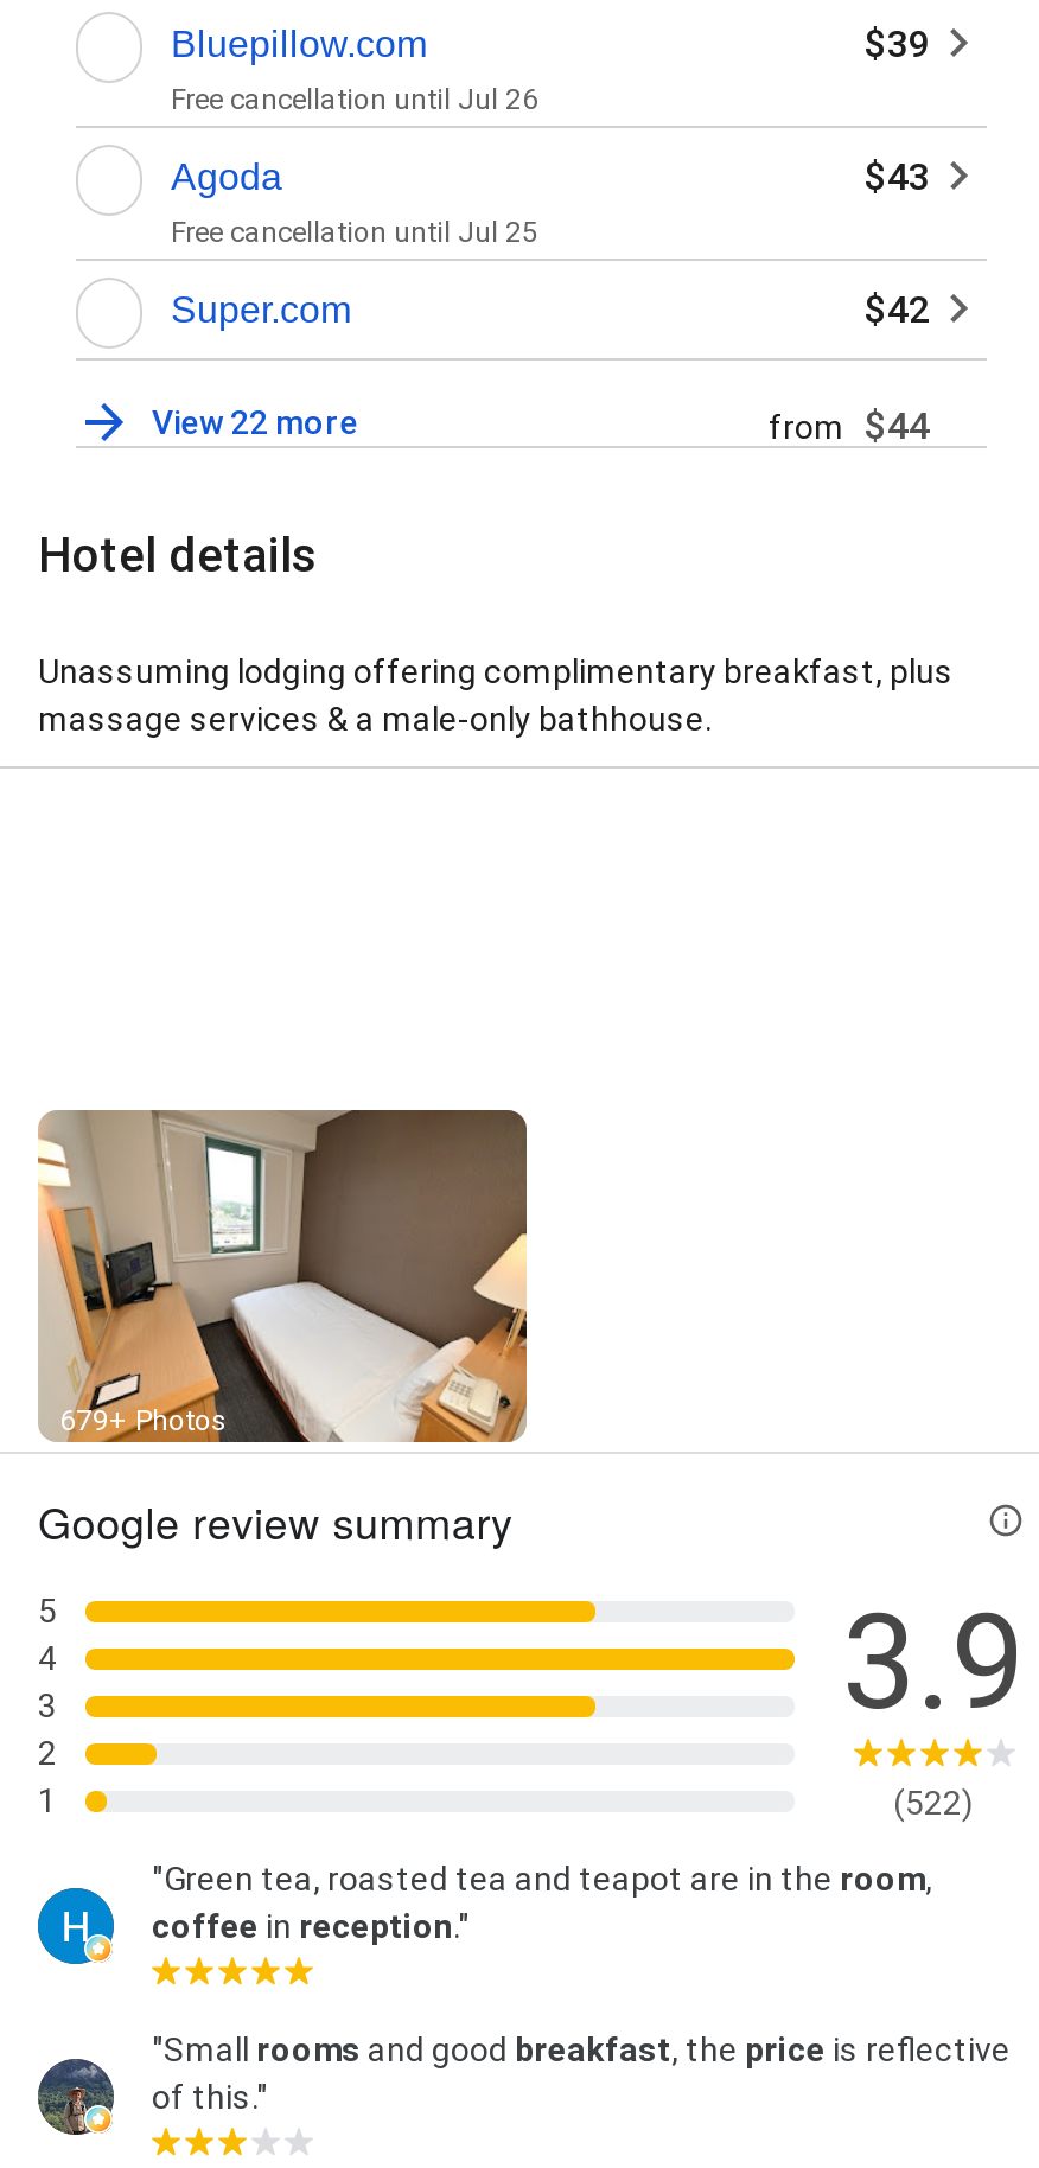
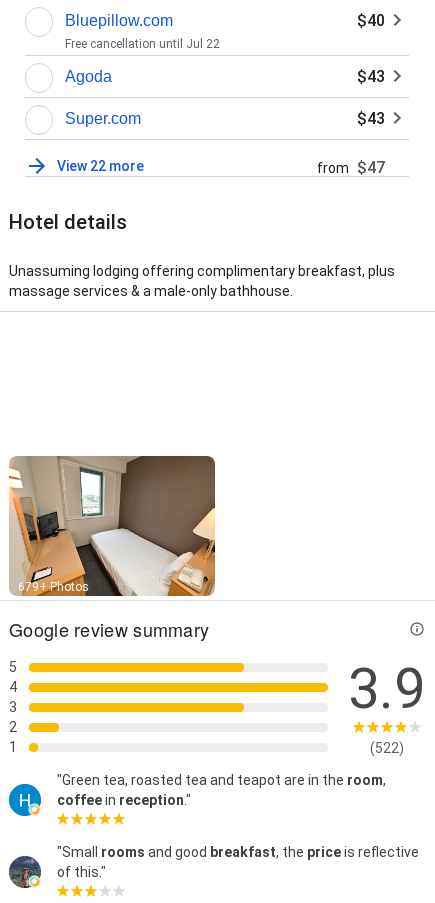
- $39
+ $40

- Free cancellation until Jul 26
+ Free cancellation until Jul 22

- Free cancellation until Jul 25

- $42
+ $43

- from $44
+ from $47
